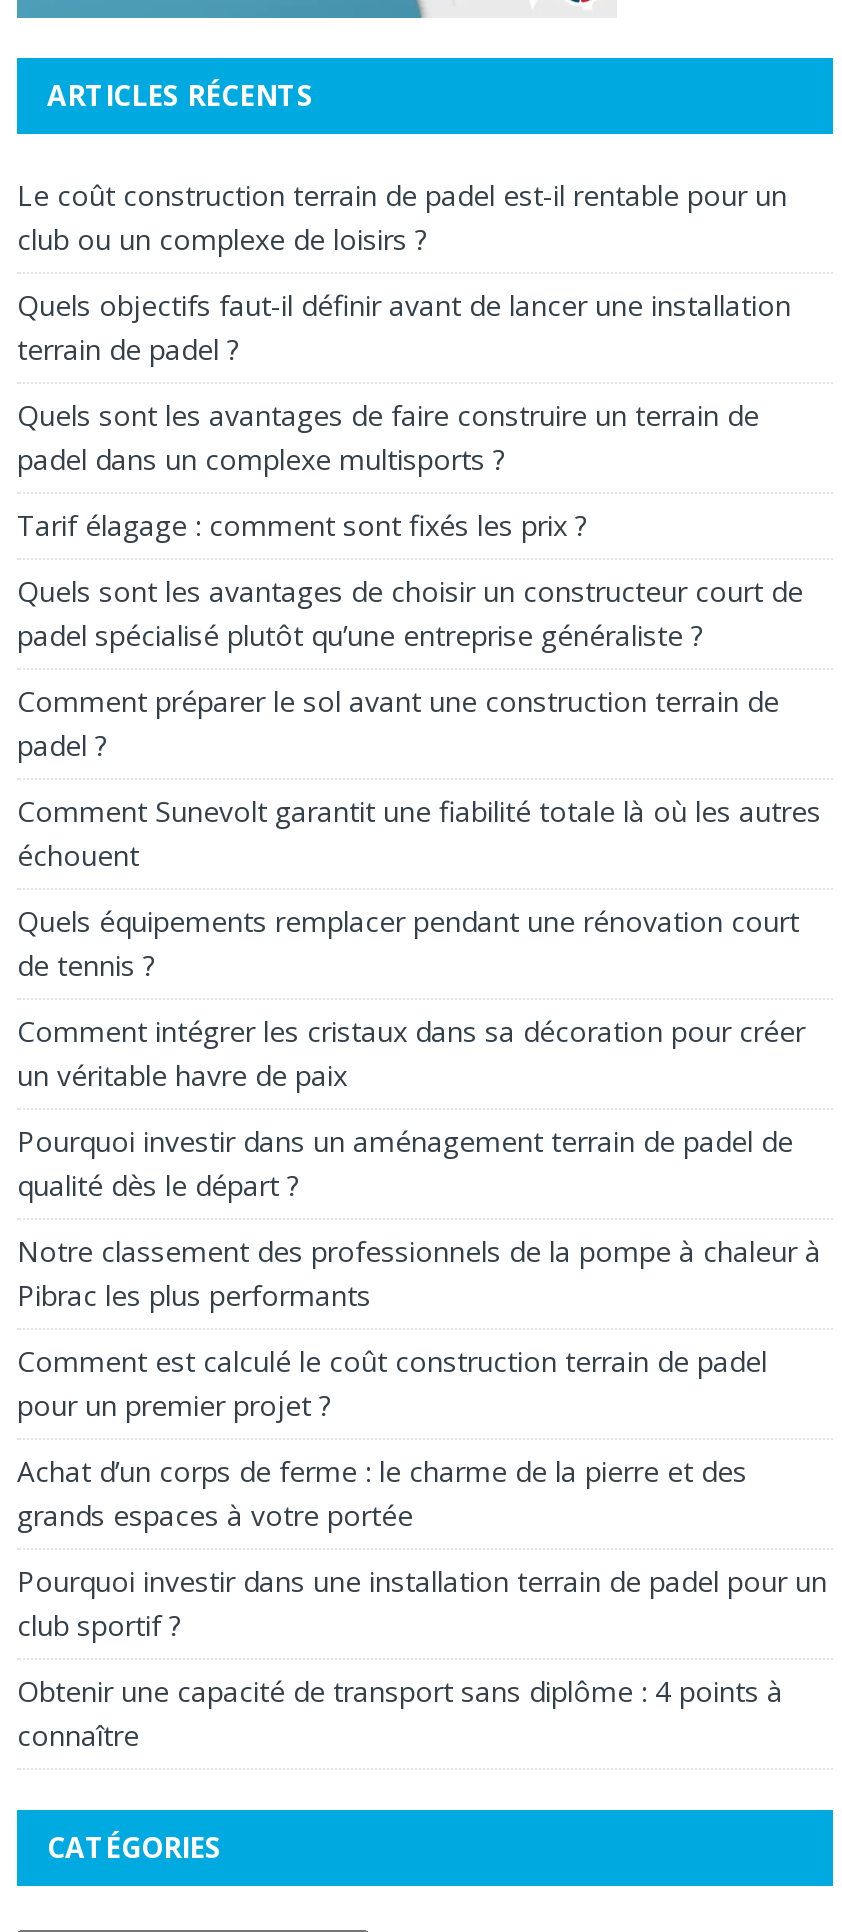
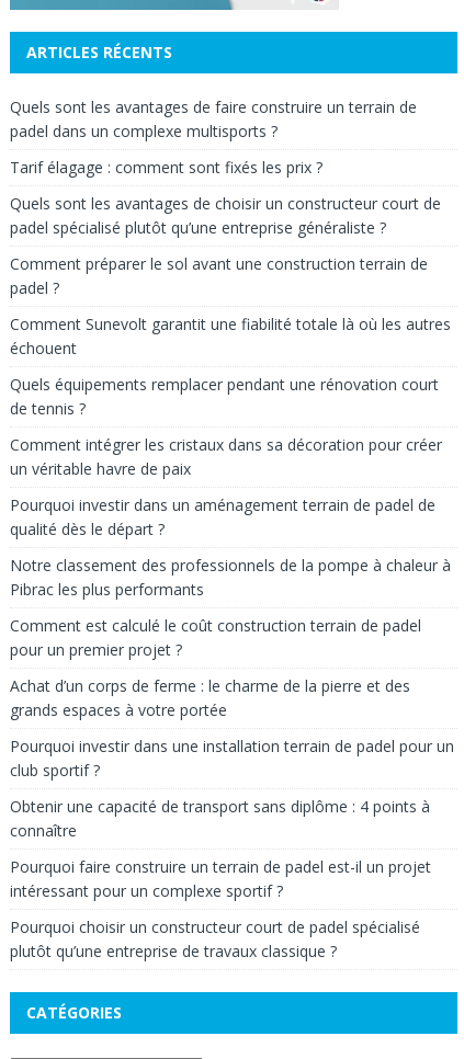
- Le coût construction terrain de padel est-il rentable pour un
- club ou un complexe de loisirs ?
- Quels objectifs faut-il définir avant de lancer une installation
- terrain de padel ?

moved up: Quels sont les avantages de faire construire un terrain de | padel dans un complexe multisports ? | Tarif élagage : comment sont fixés les prix ? | ... | Obtenir une capacité de transport sans diplôme : 4 points à | connaître

+ Pourquoi faire construire un terrain de padel est-il un projet
+ intéressant pour un complexe sportif ?
+ Pourquoi choisir un constructeur court de padel spécialisé
+ plutôt qu’une entreprise de travaux classique ?
